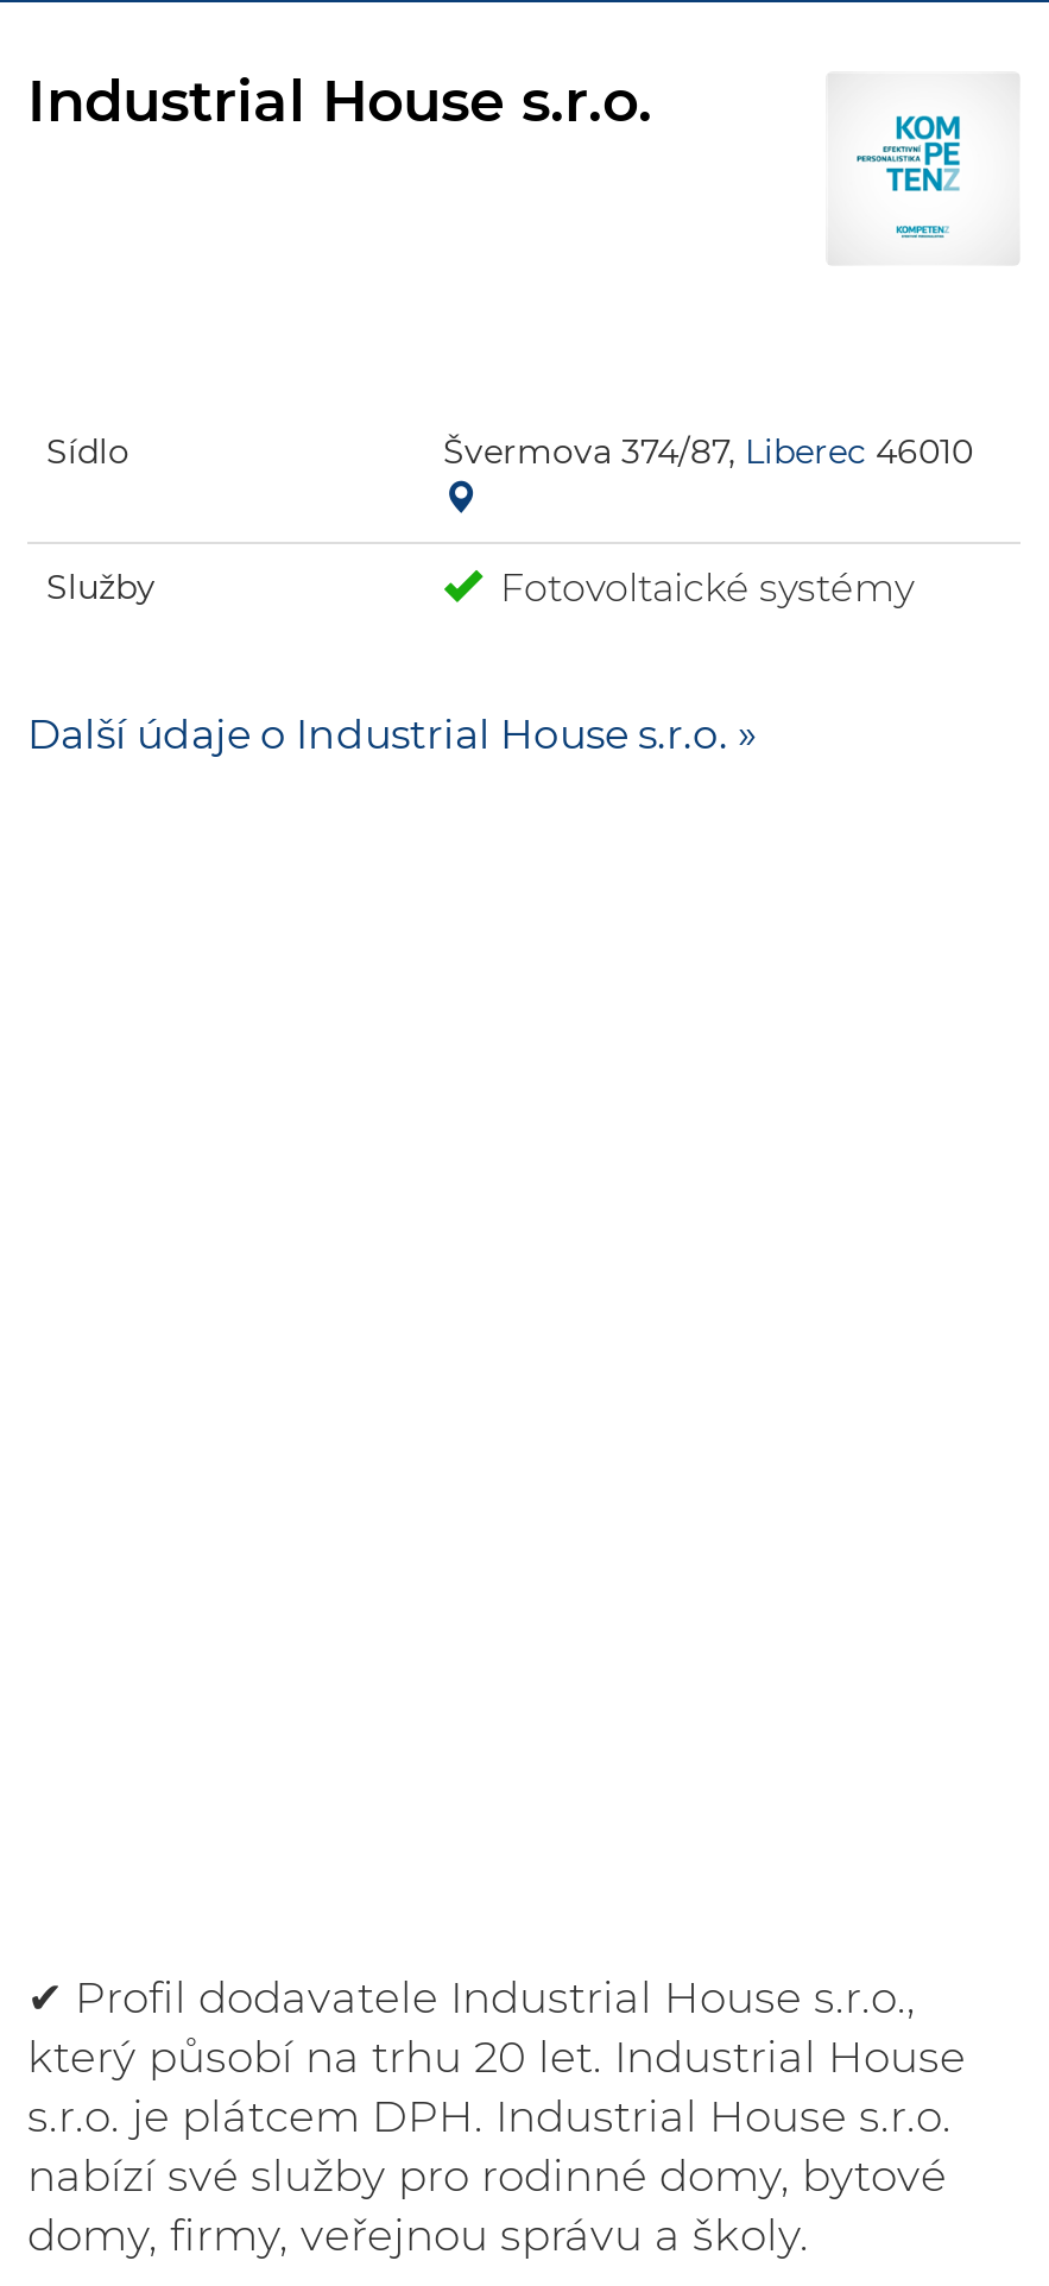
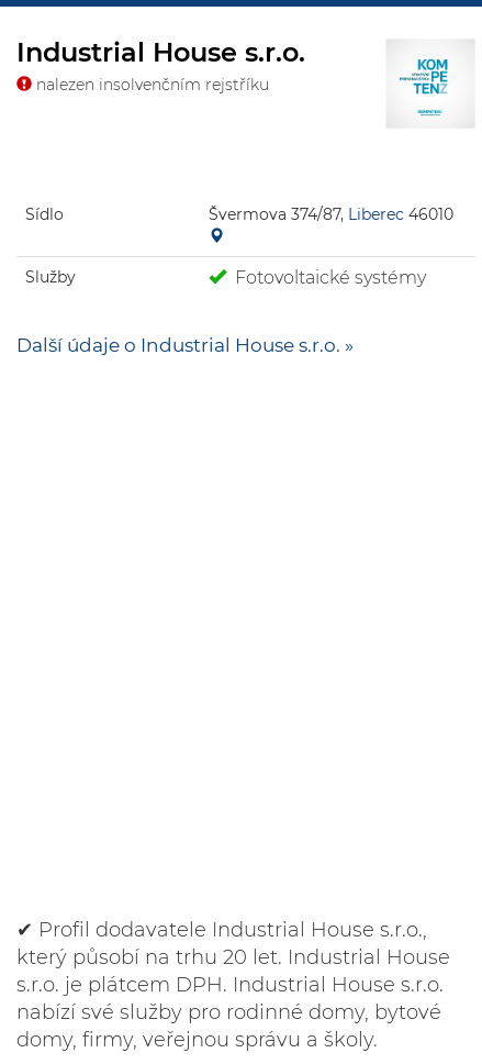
+ nalezen insolvenčním rejstříku
